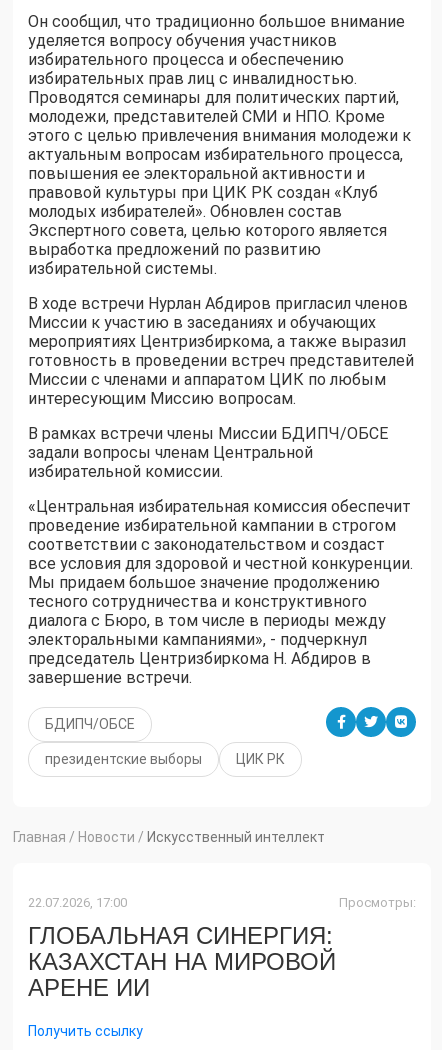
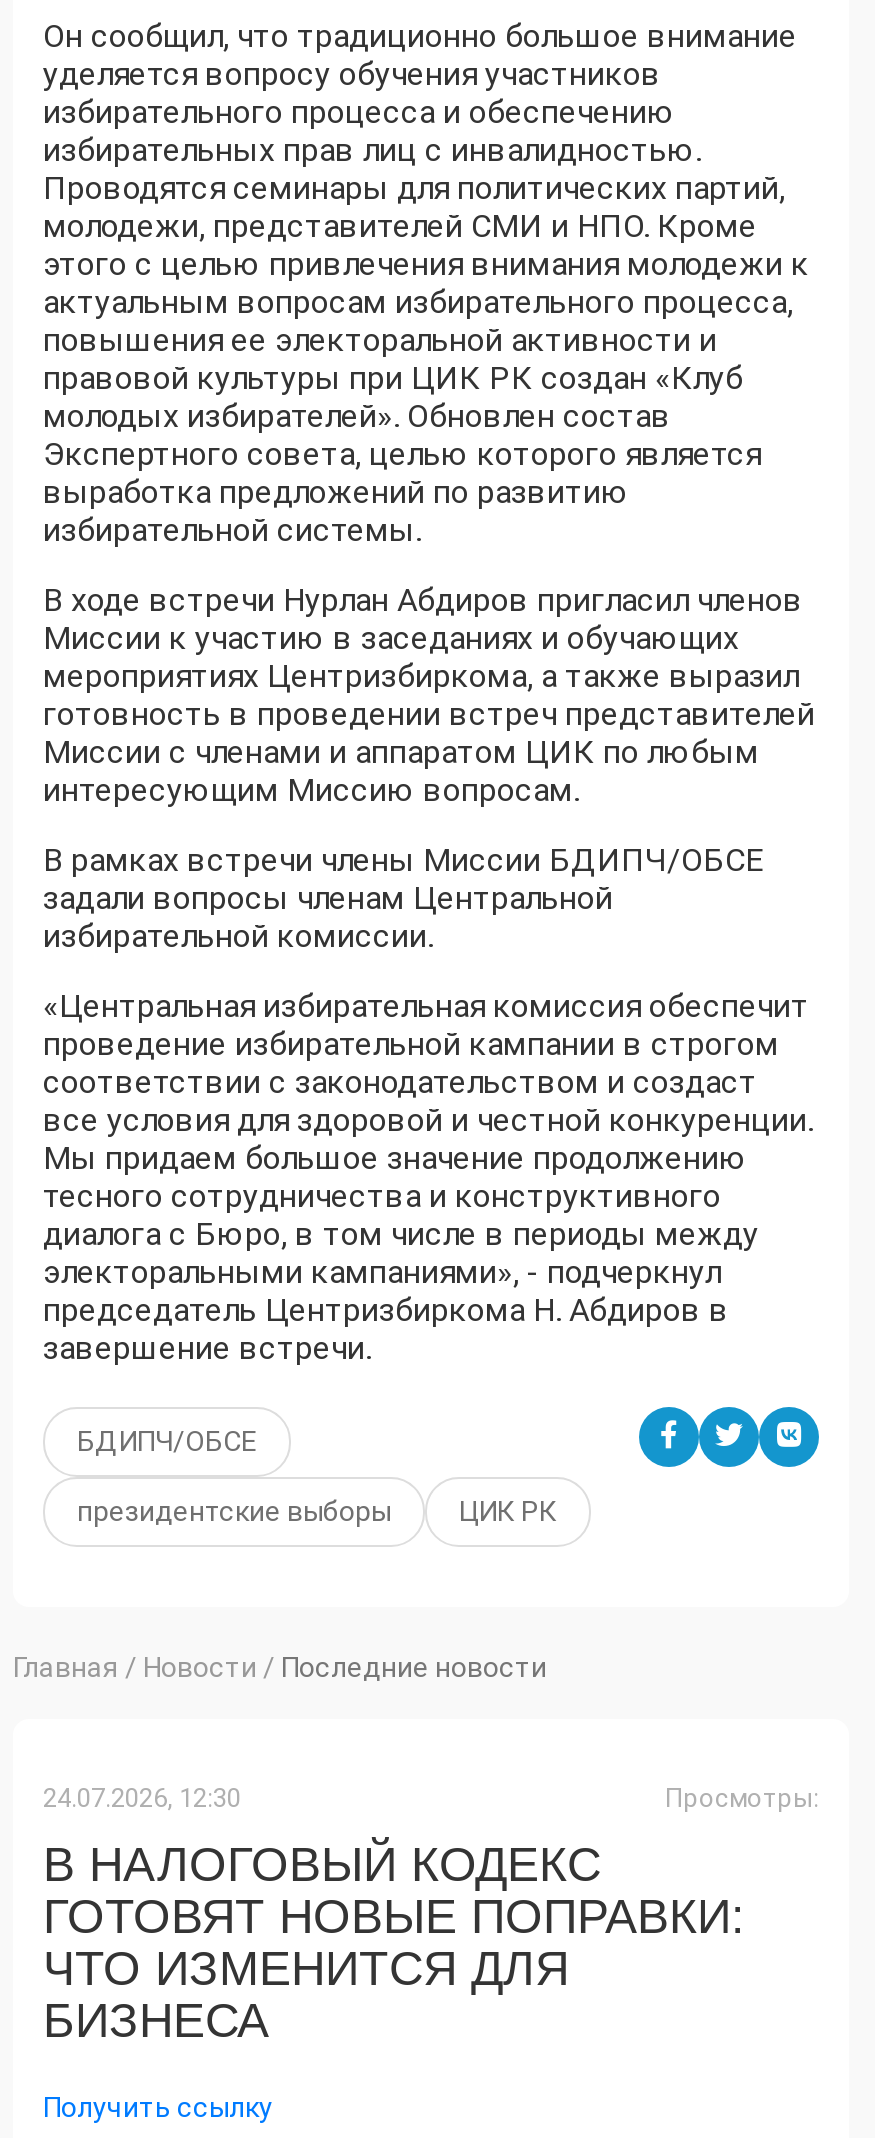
- Главная / Новости / Искусственный интеллект
+ Главная / Новости / Последние новости

- 22.07.2026, 17:00
+ 24.07.2026, 12:30

- ГЛОБАЛЬНАЯ СИНЕРГИЯ:
- КАЗАХСТАН НА МИРОВОЙ
- АРЕНЕ ИИ
+ В НАЛОГОВЫЙ КОДЕКС
+ ГОТОВЯТ НОВЫЕ ПОПРАВКИ:
+ ЧТО ИЗМЕНИТСЯ ДЛЯ
+ БИЗНЕСА
